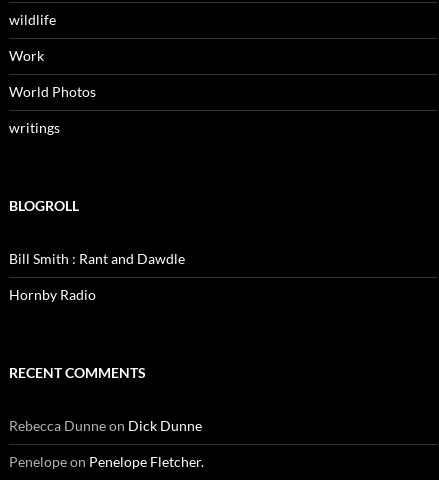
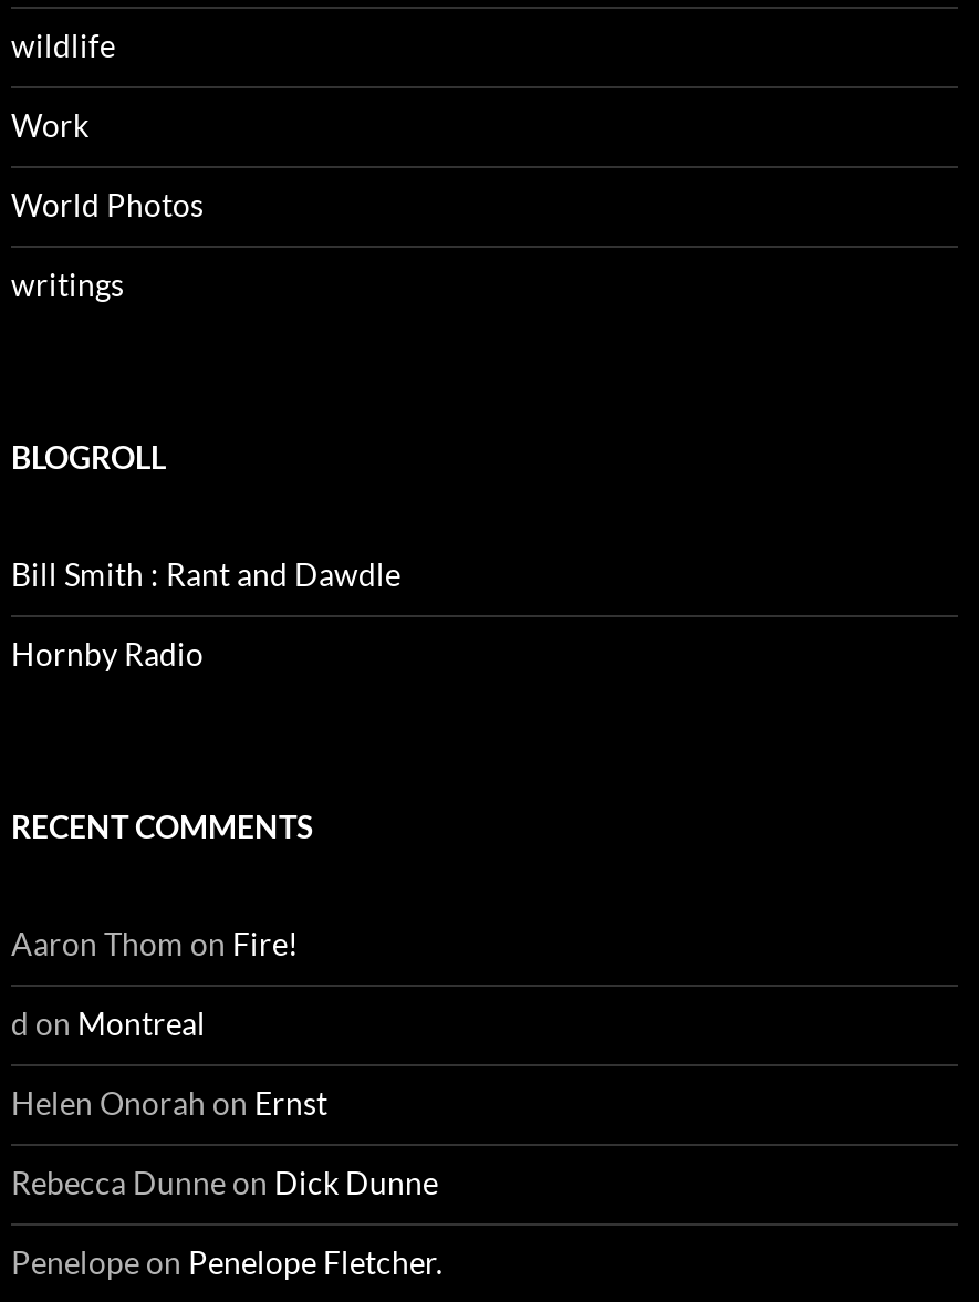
+ Aaron Thom on Fire!
+ d on Montreal
+ Helen Onorah on Ernst
